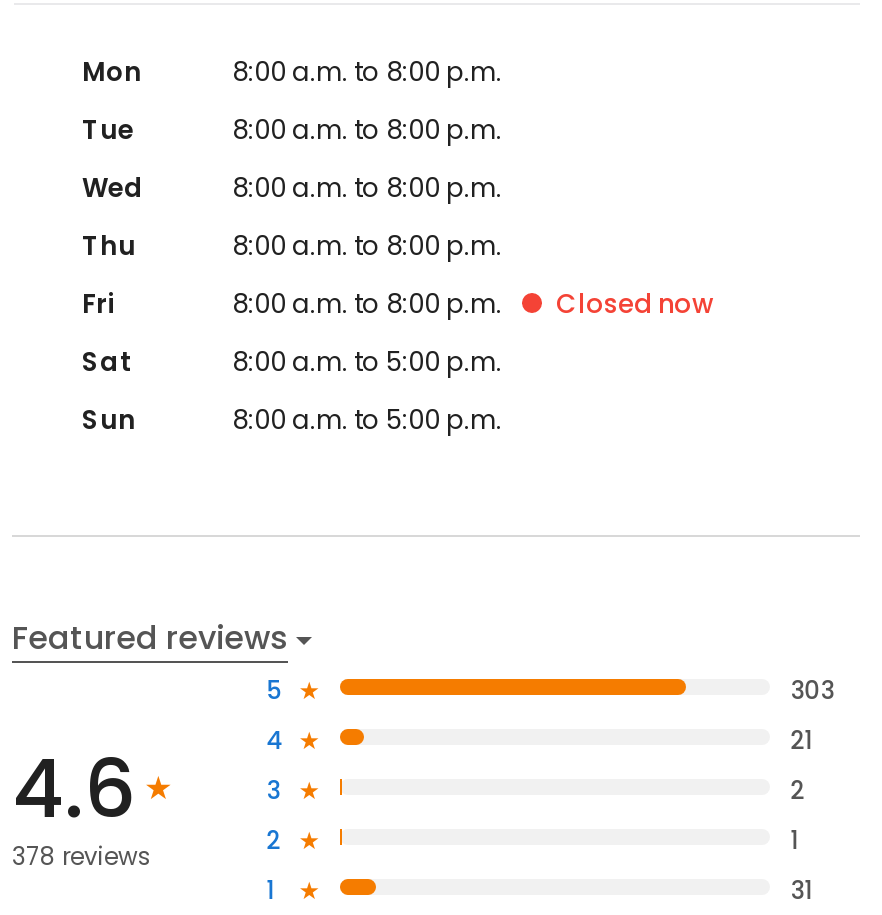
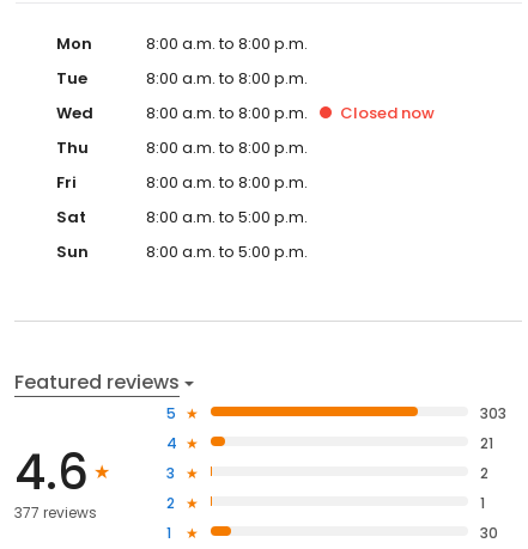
moved up: Closed now

- 378 reviews
+ 377 reviews

- 31
+ 30
